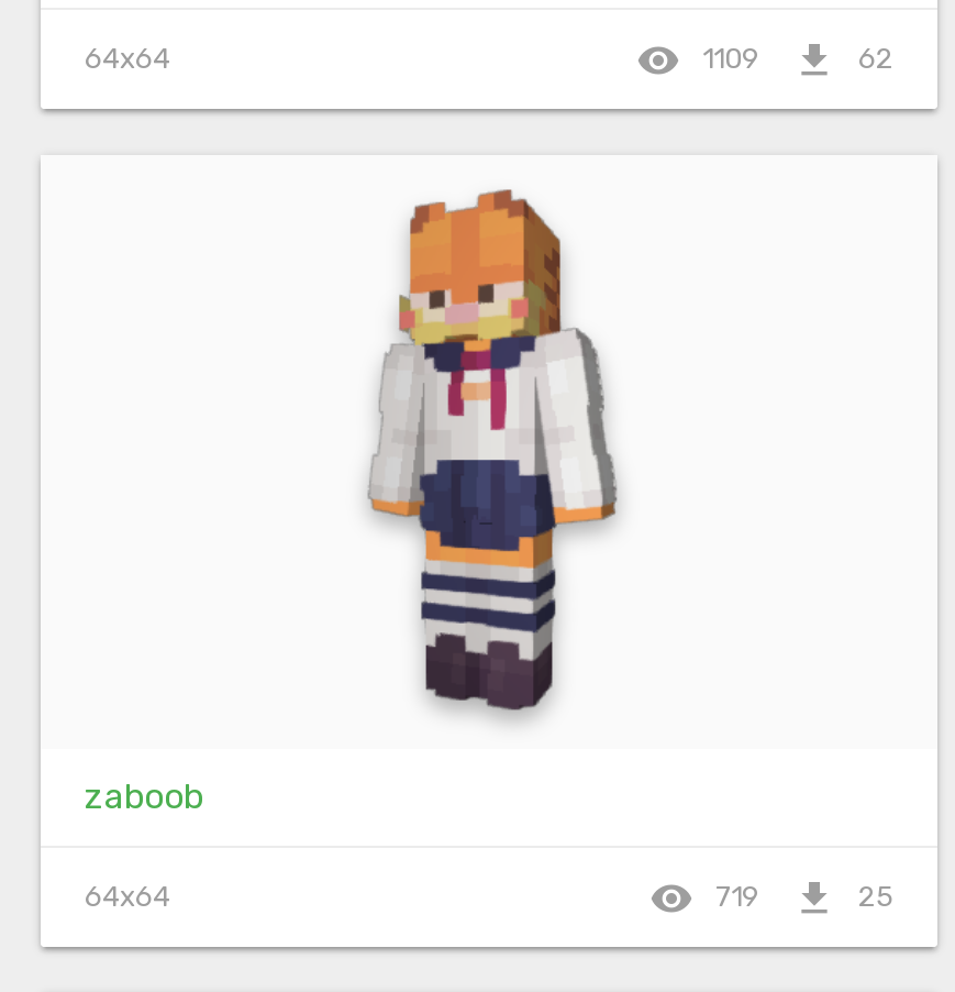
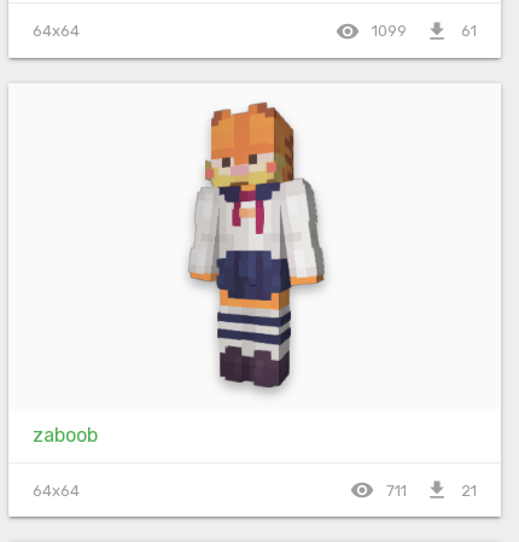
- 1109
+ 1099

- 62
+ 61

- 719
+ 711

- 25
+ 21
